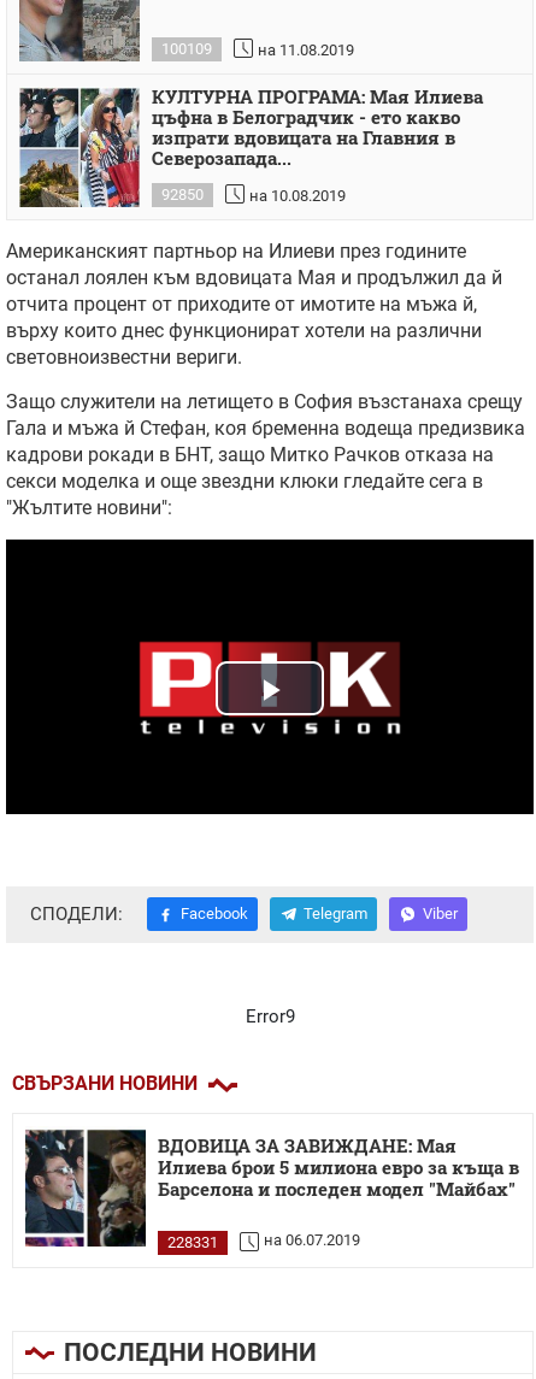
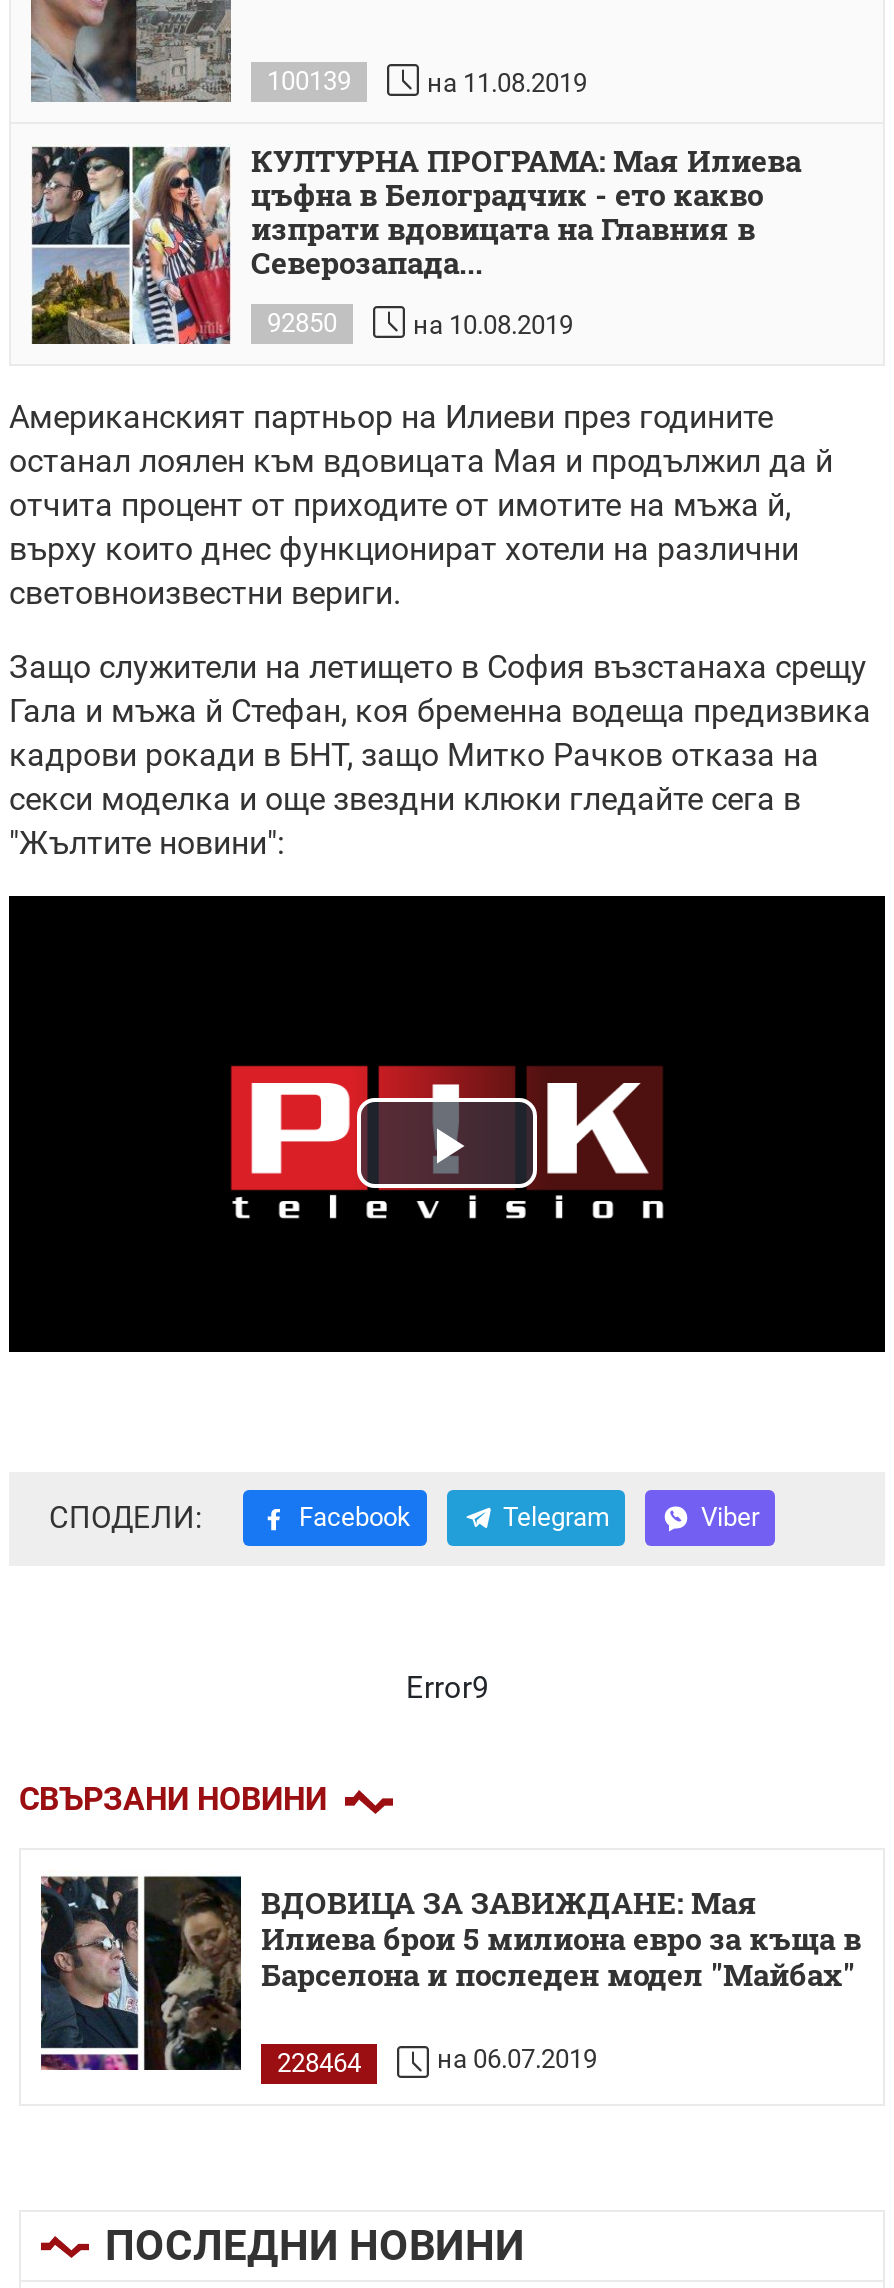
- 100109
+ 100139

- 228331
+ 228464
